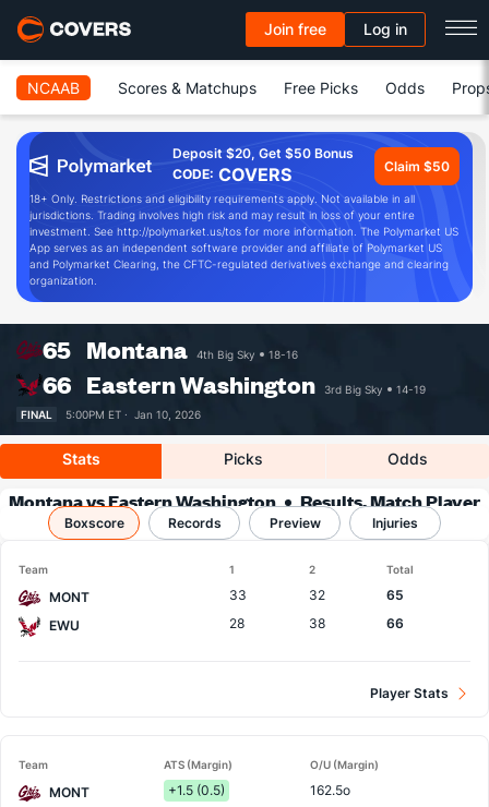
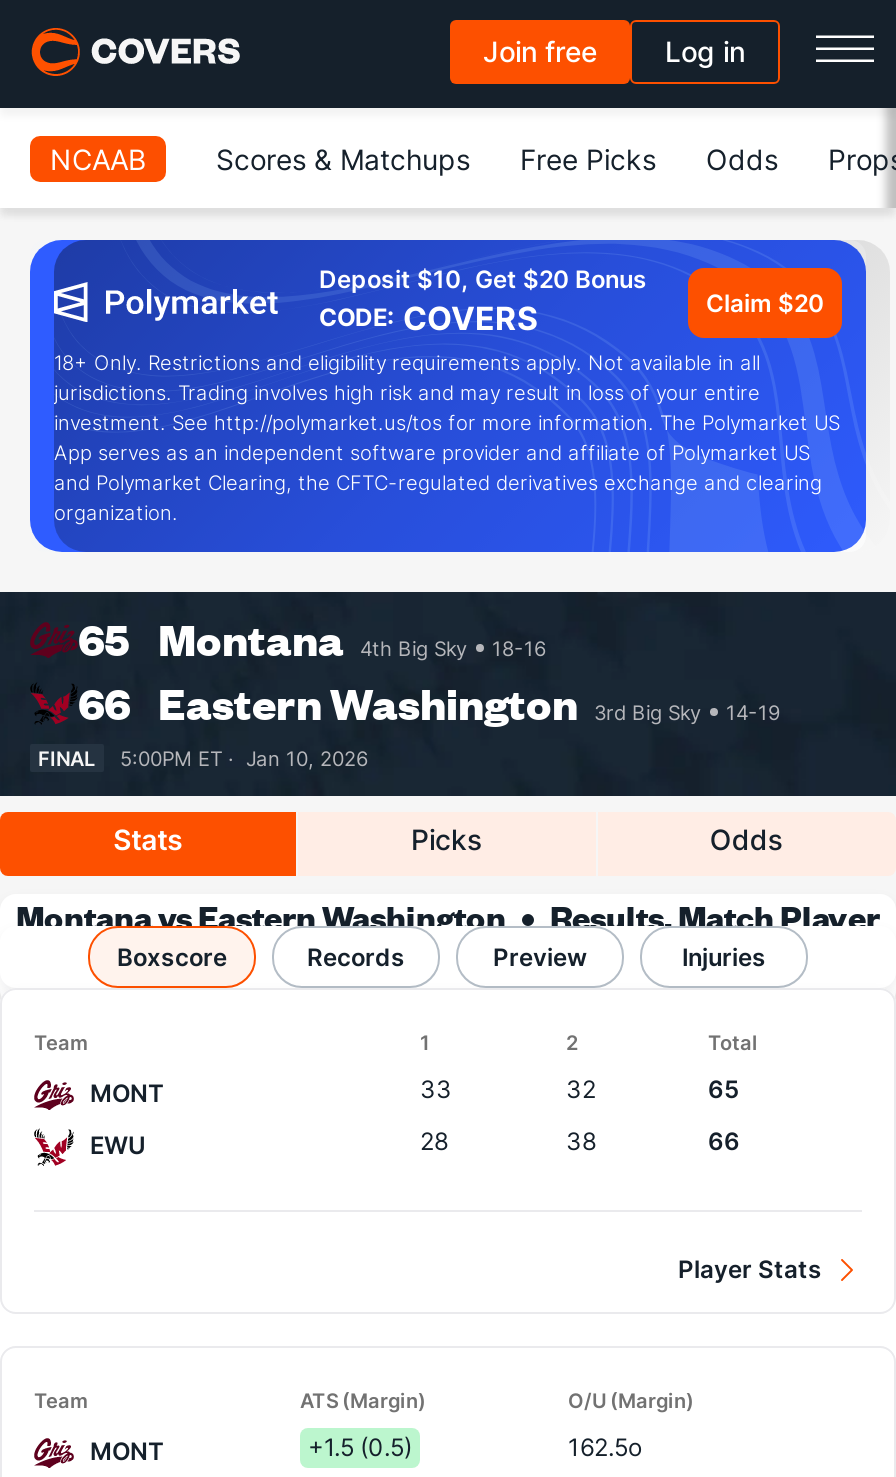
- Deposit $20, Get $50 Bonus
+ Deposit $10, Get $20 Bonus

- Claim $50
+ Claim $20
